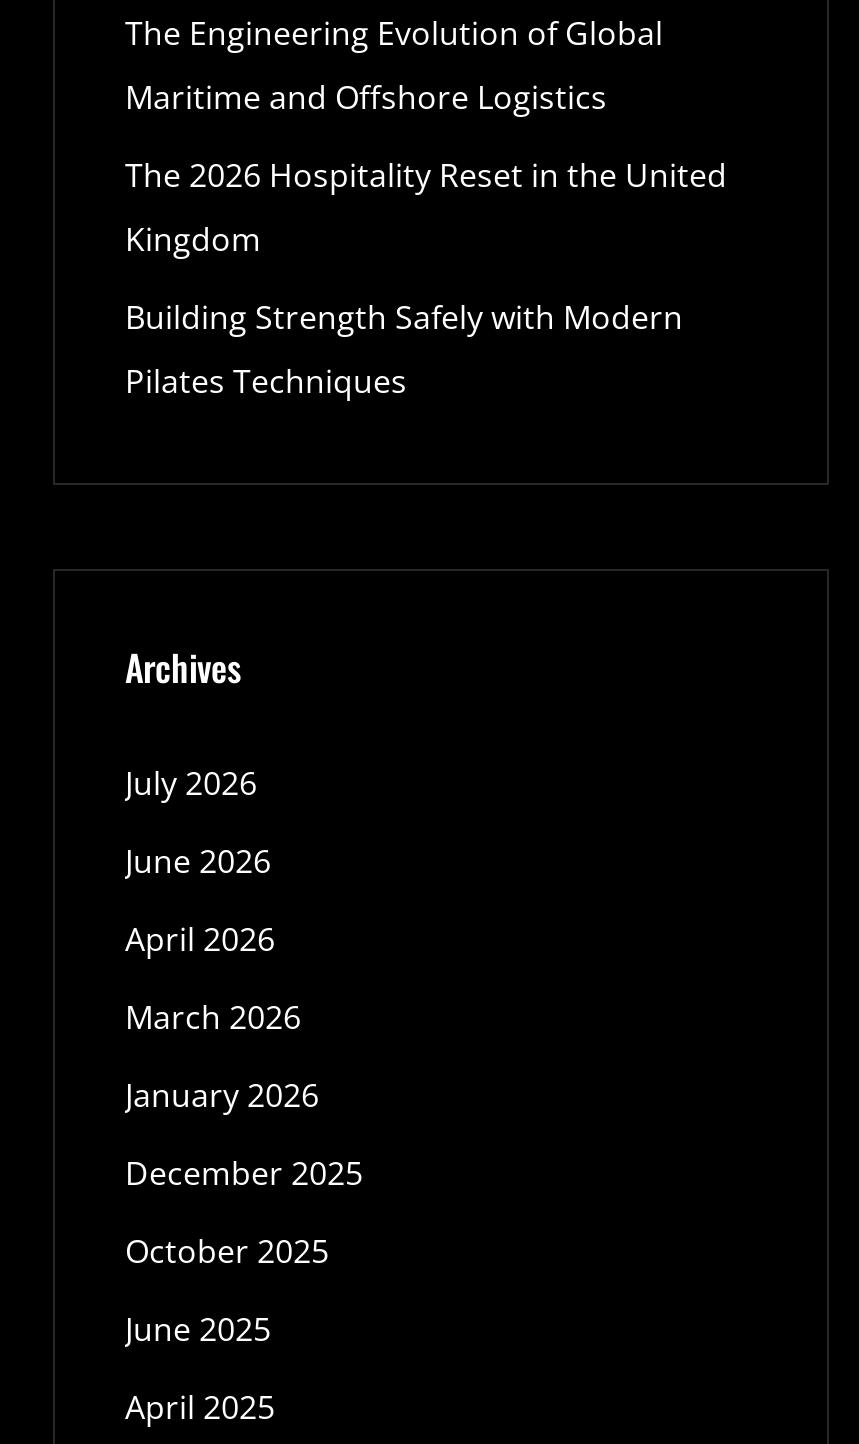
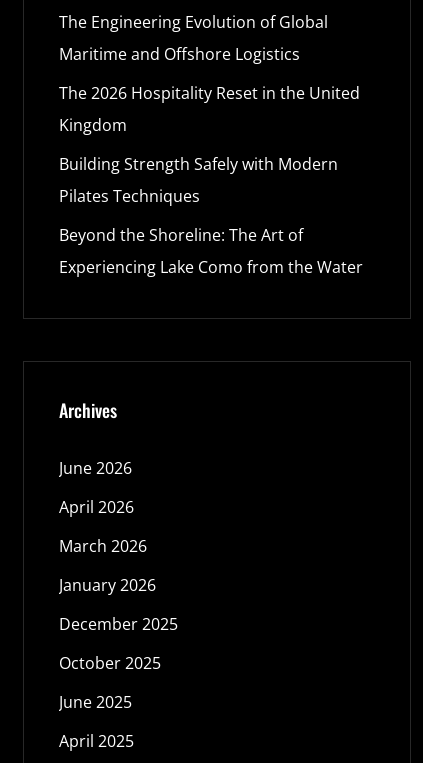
+ Beyond the Shoreline: The Art of
+ Experiencing Lake Como from the Water

moved down: Archives

- July 2026
